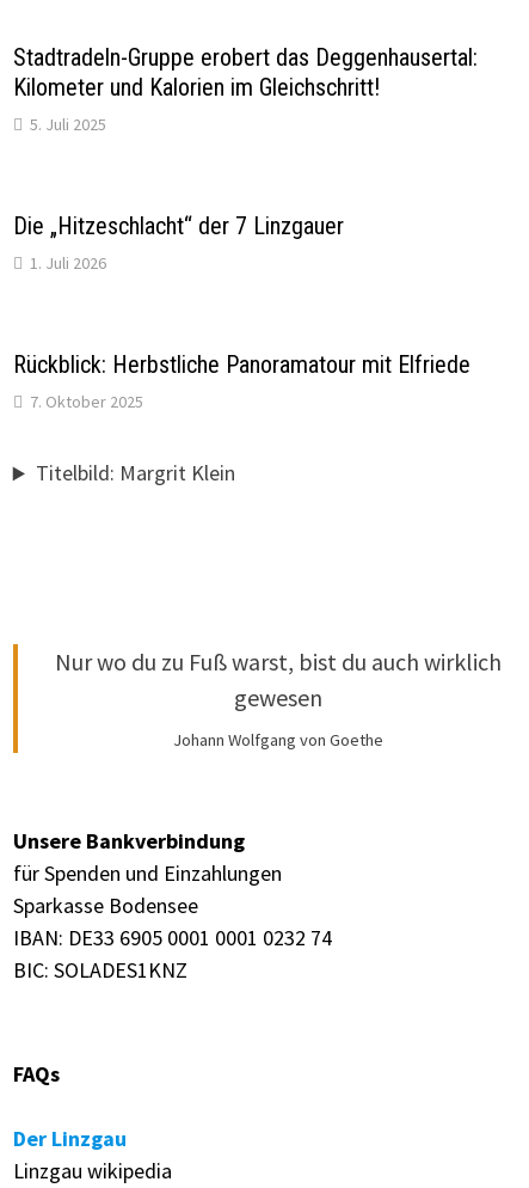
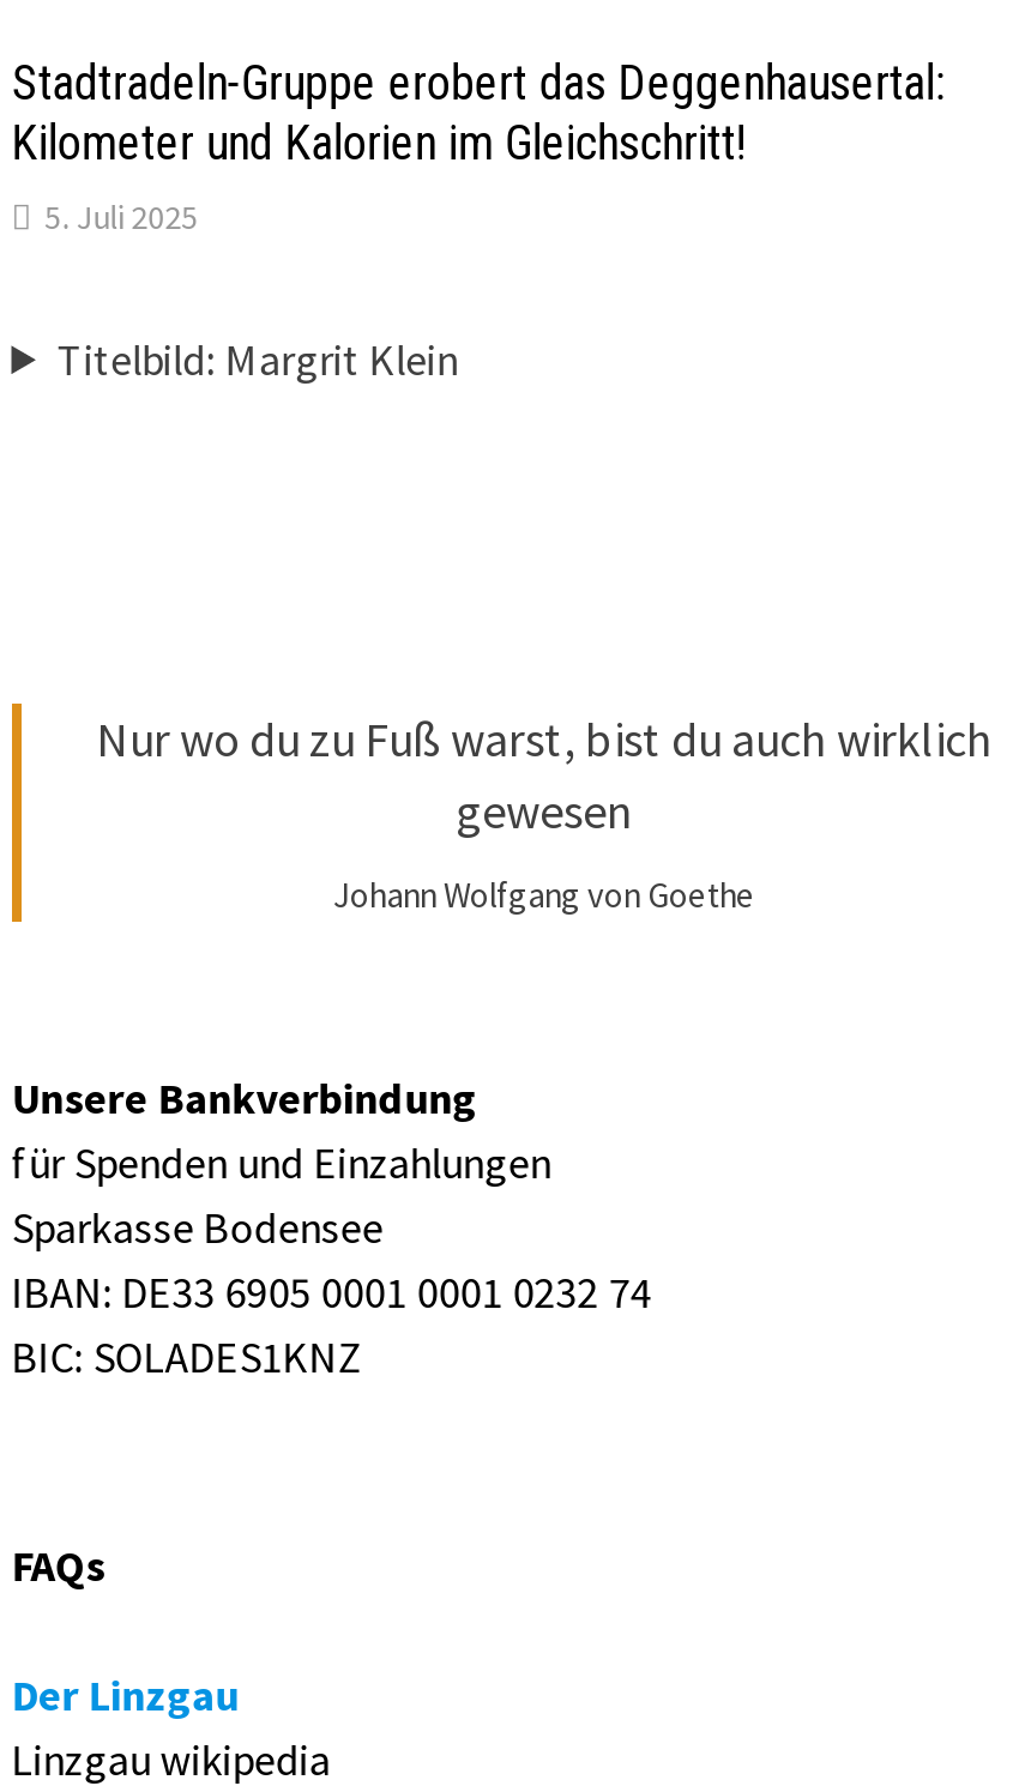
- Die „Hitzeschlacht“ der 7 Linzgauer
- 1. Juli 2026

- Rückblick: Herbstliche Panoramatour mit Elfriede
- 7. Oktober 2025
